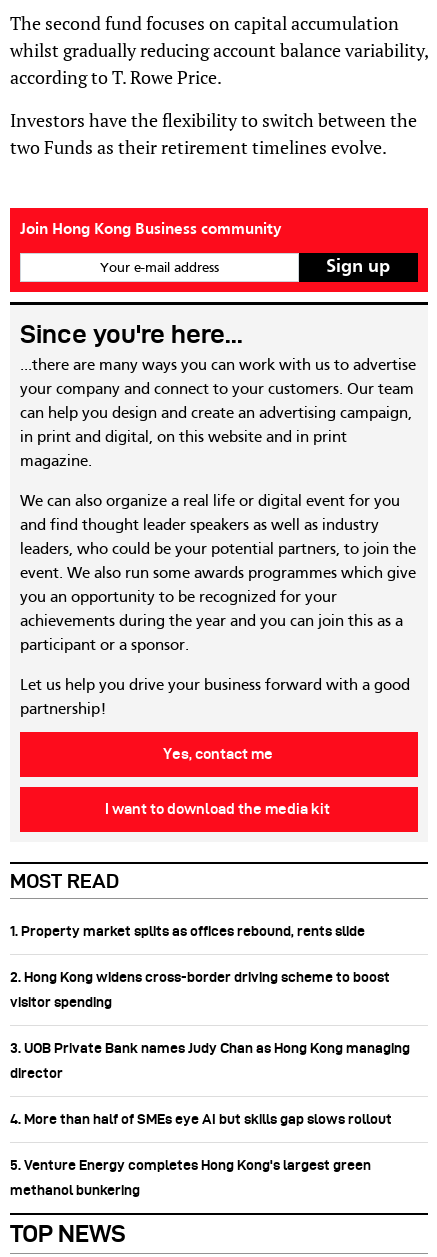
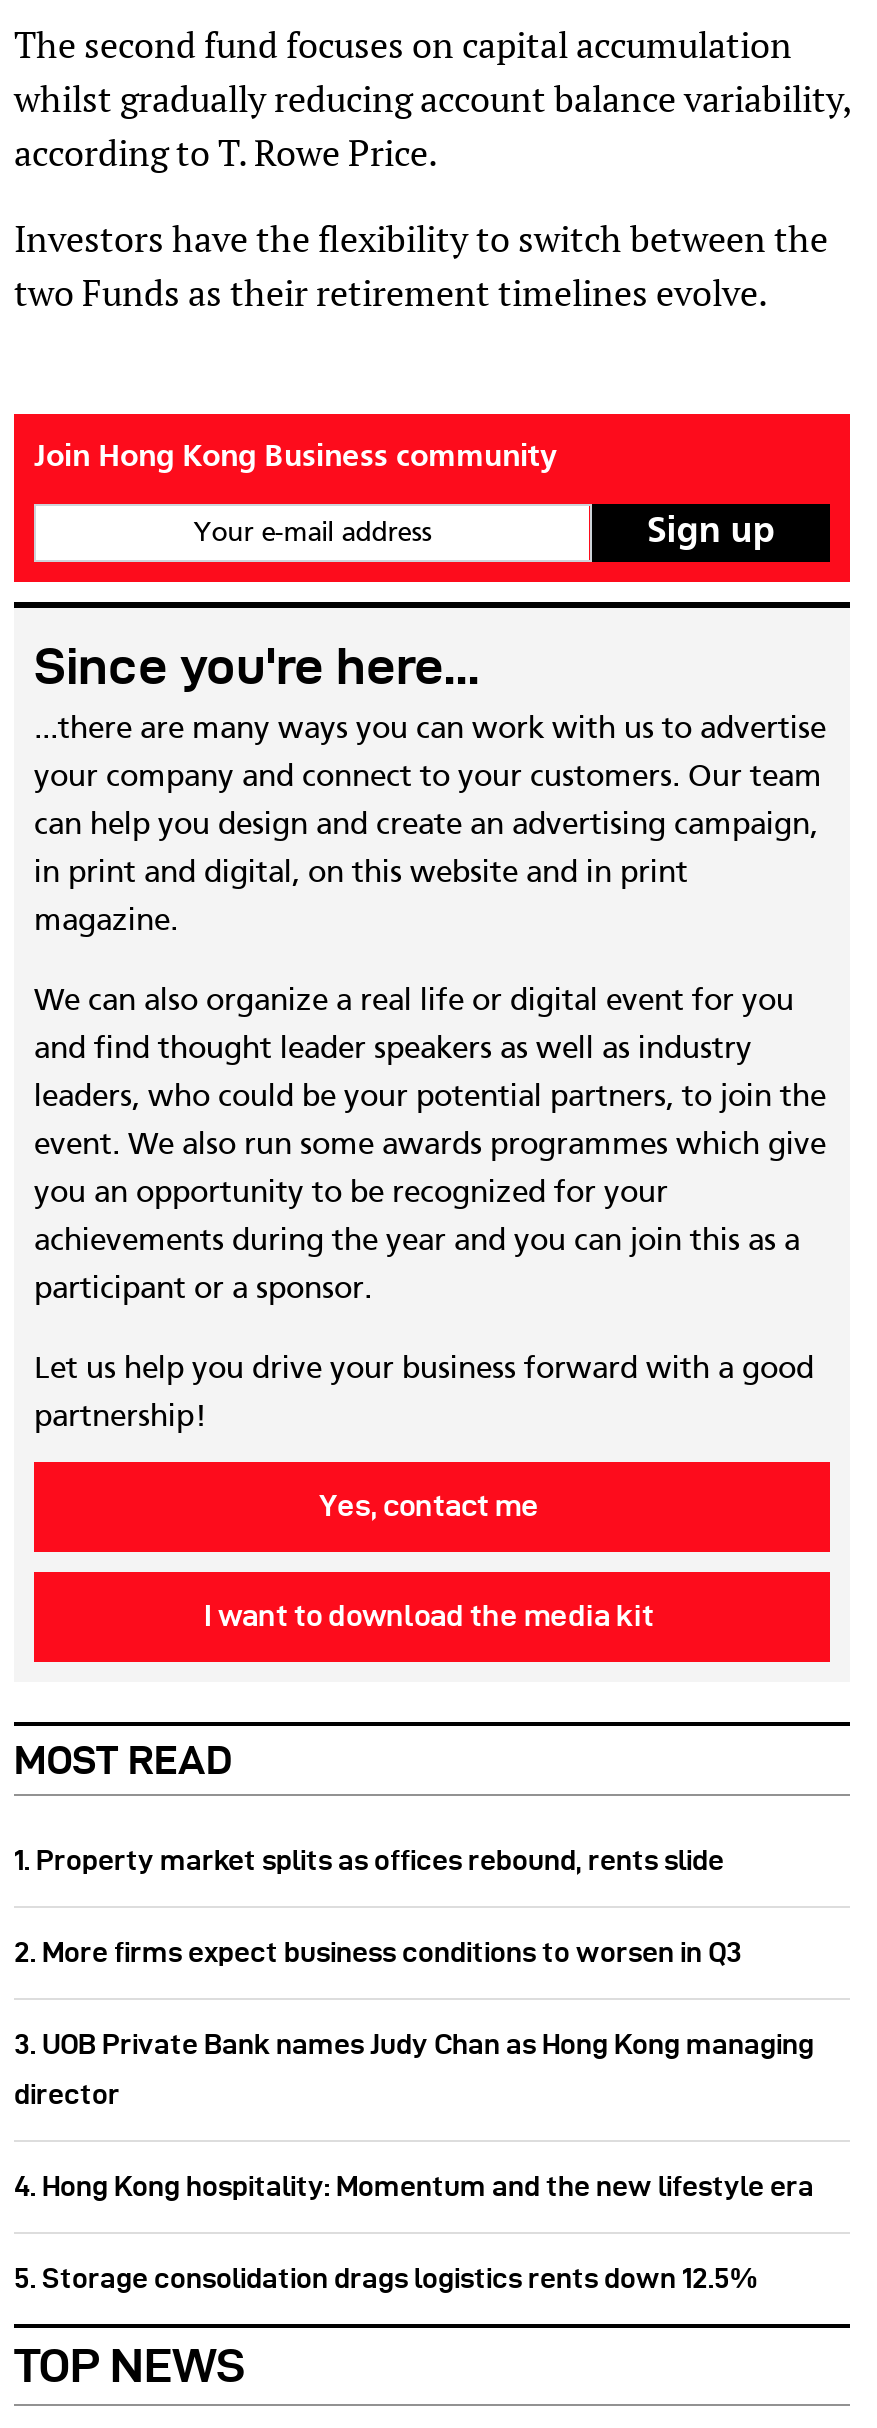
- 2. Hong Kong widens cross-border driving scheme to boost
- visitor spending
+ 2. More firms expect business conditions to worsen in Q3

- 4. More than half of SMEs eye AI but skills gap slows rollout
- 5. Venture Energy completes Hong Kong's largest green
- methanol bunkering
+ 4. Hong Kong hospitality: Momentum and the new lifestyle era
+ 5. Storage consolidation drags logistics rents down 12.5%
